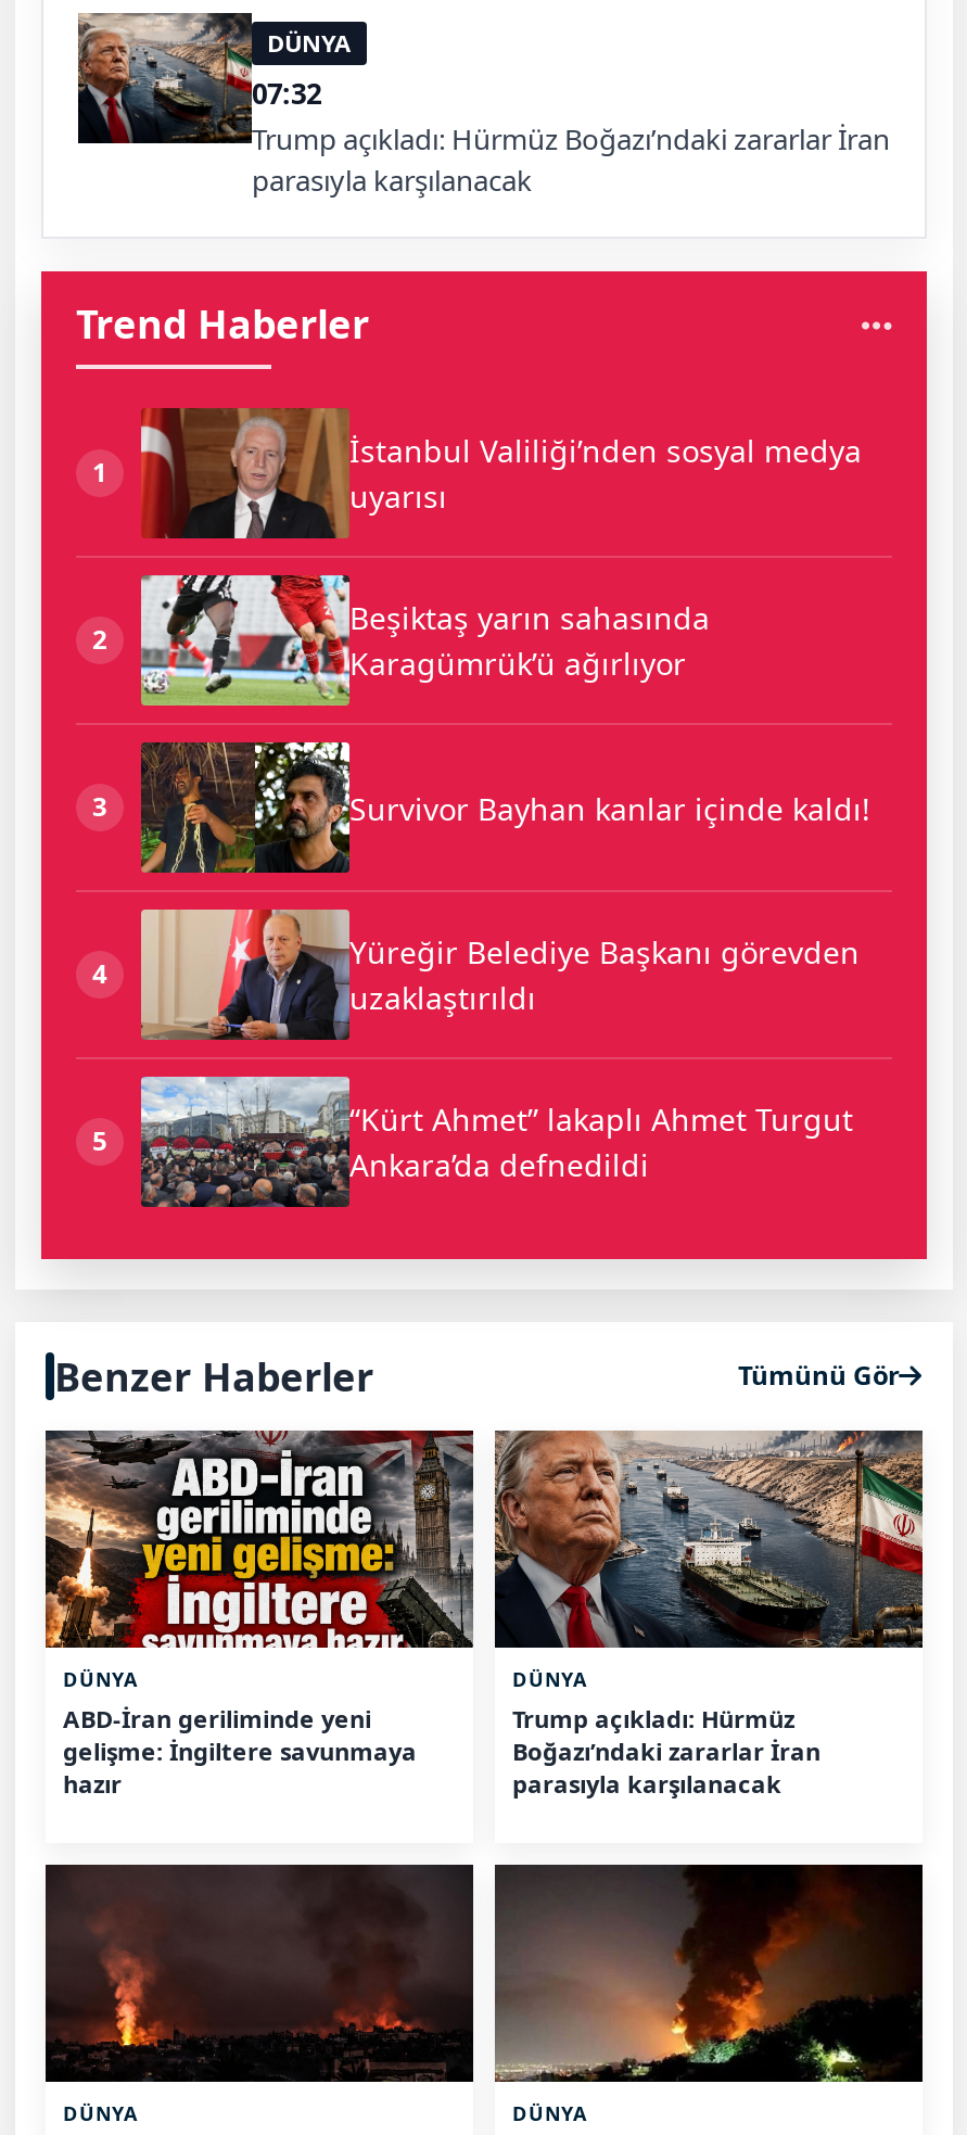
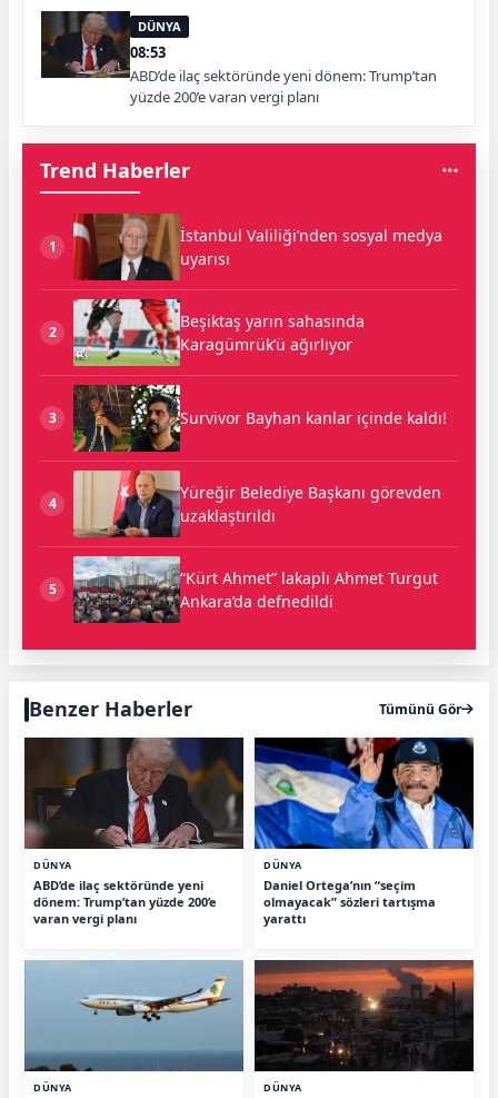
- [image]
- 07:32
- Trump açıkladı: Hürmüz Boğazı’ndaki zararlar İran
- parasıyla karşılanacak
+ [image]
+ 08:53
+ ABD’de ilaç sektöründe yeni dönem: Trump’tan
+ yüzde 200’e varan vergi planı

- [image]
- ABD-İran geriliminde yeni
- gelişme: İngiltere savunmaya
- hazır
+ [image]
+ ABD’de ilaç sektöründe yeni
+ dönem: Trump’tan yüzde 200’e
+ varan vergi planı

- [image]
- Trump açıkladı: Hürmüz
- Boğazı’ndaki zararlar İran
- parasıyla karşılanacak
+ [image]
+ Daniel Ortega’nın “seçim
+ olmayacak” sözleri tartışma
+ yarattı

- [image]
+ [image]

- [image]
+ [image]
